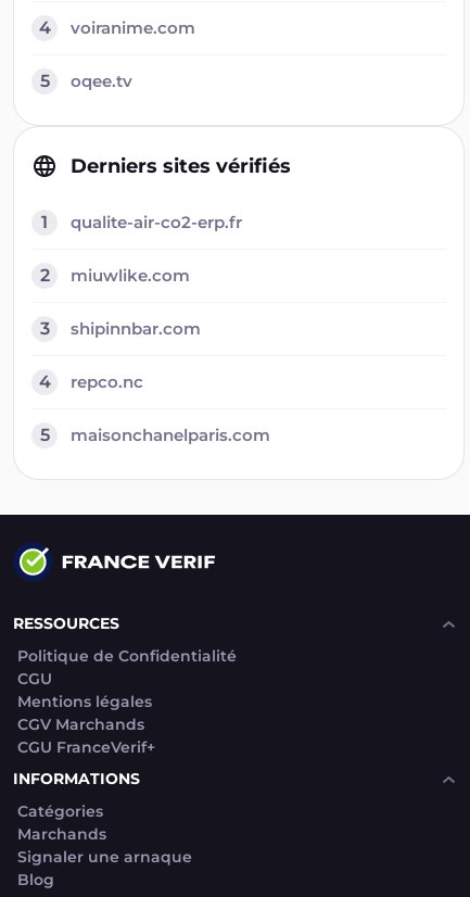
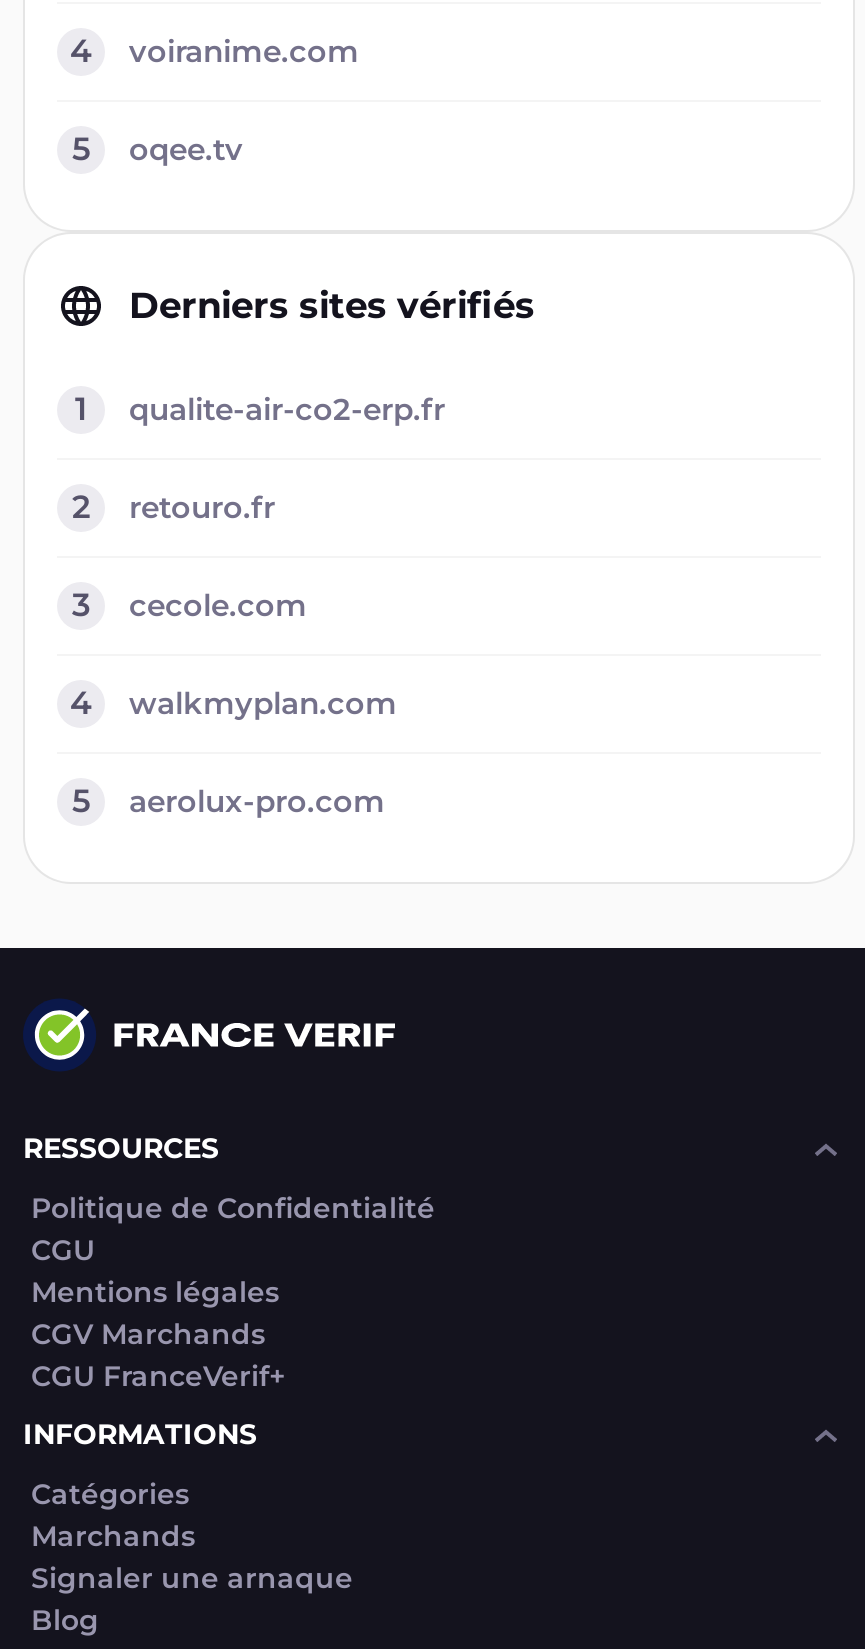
- miuwlike.com
+ retouro.fr

- shipinnbar.com
+ cecole.com

- repco.nc
+ walkmyplan.com

- maisonchanelparis.com
+ aerolux-pro.com
